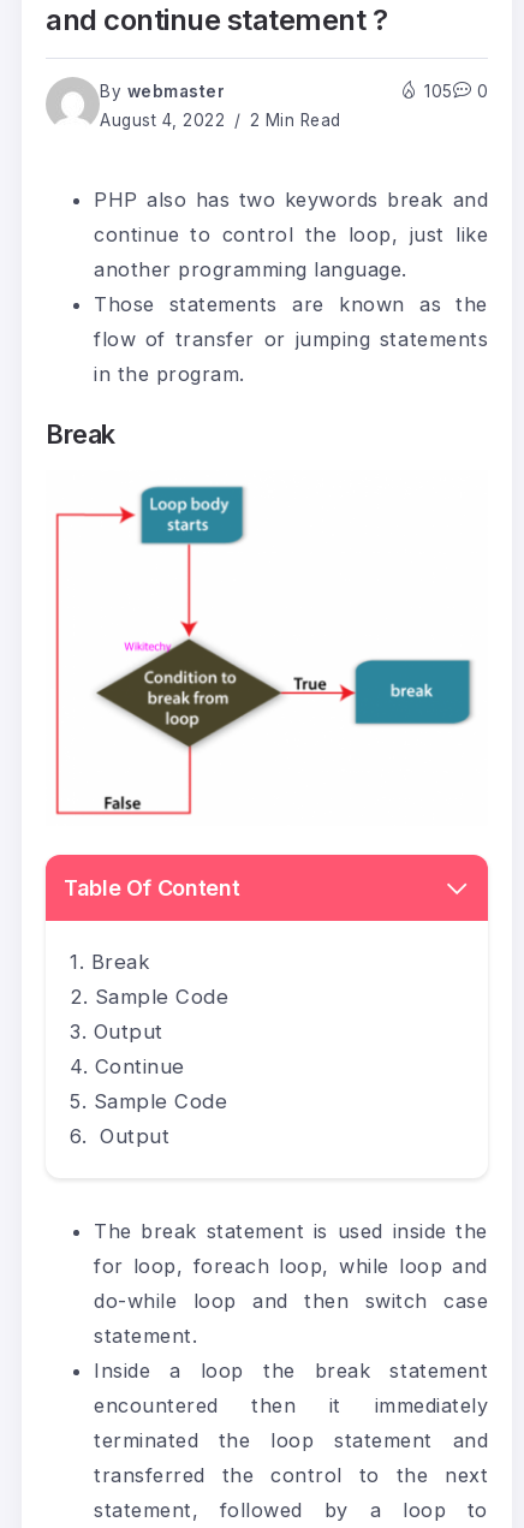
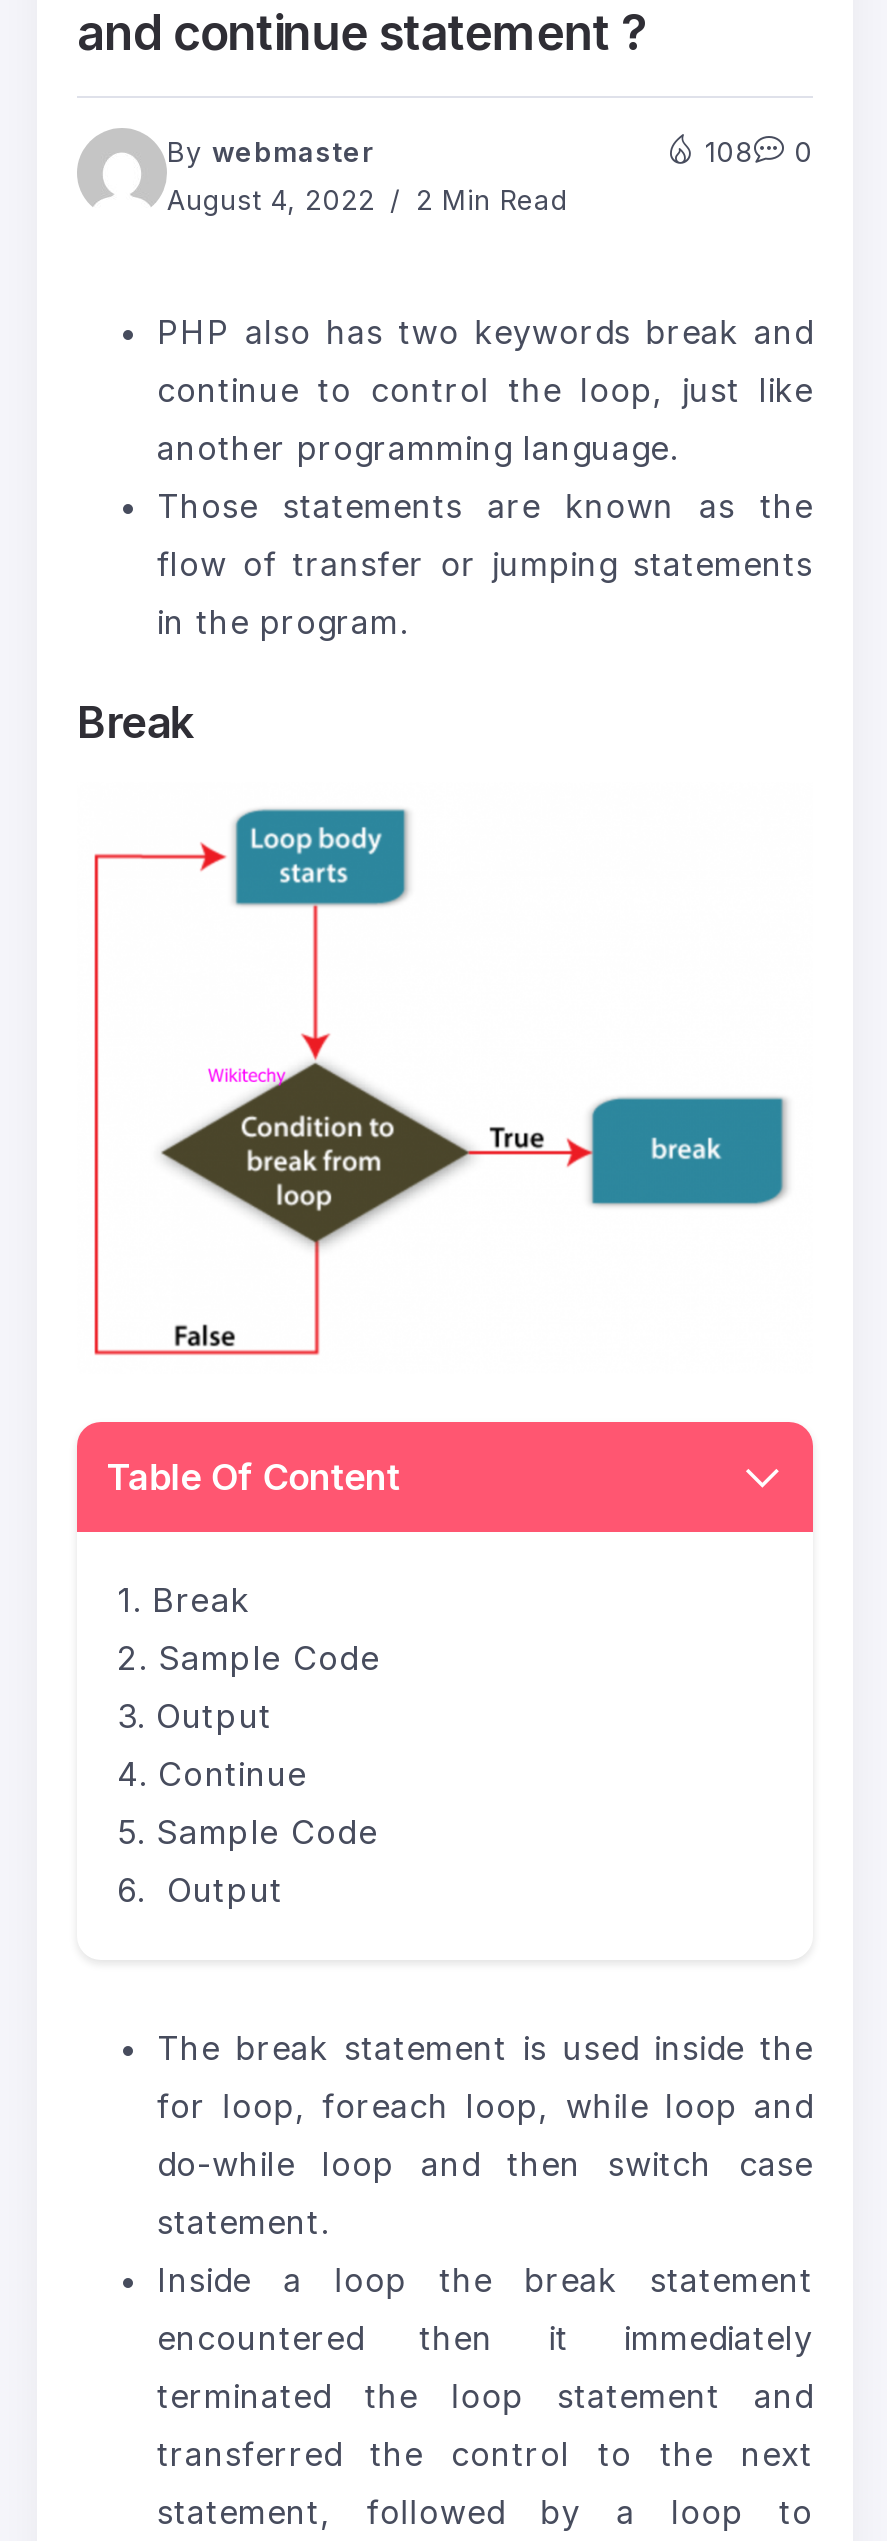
- 105 0
+ 108 0
